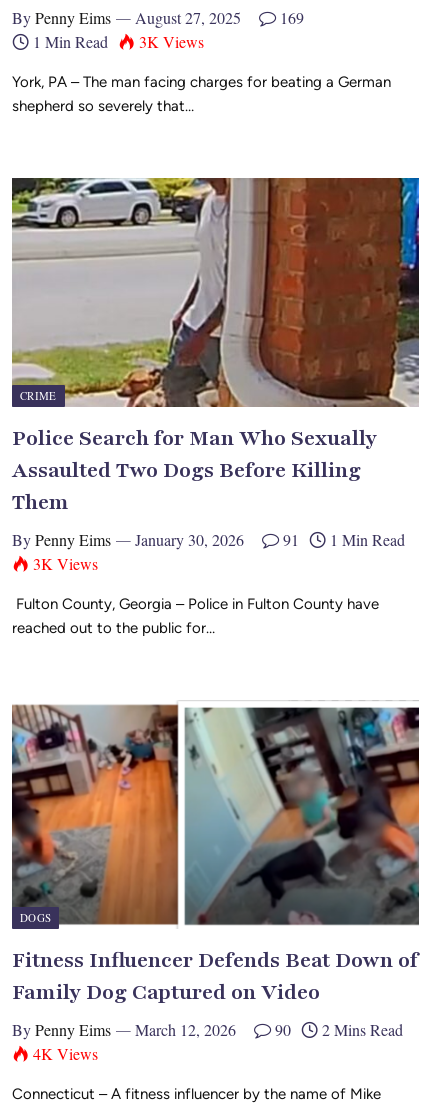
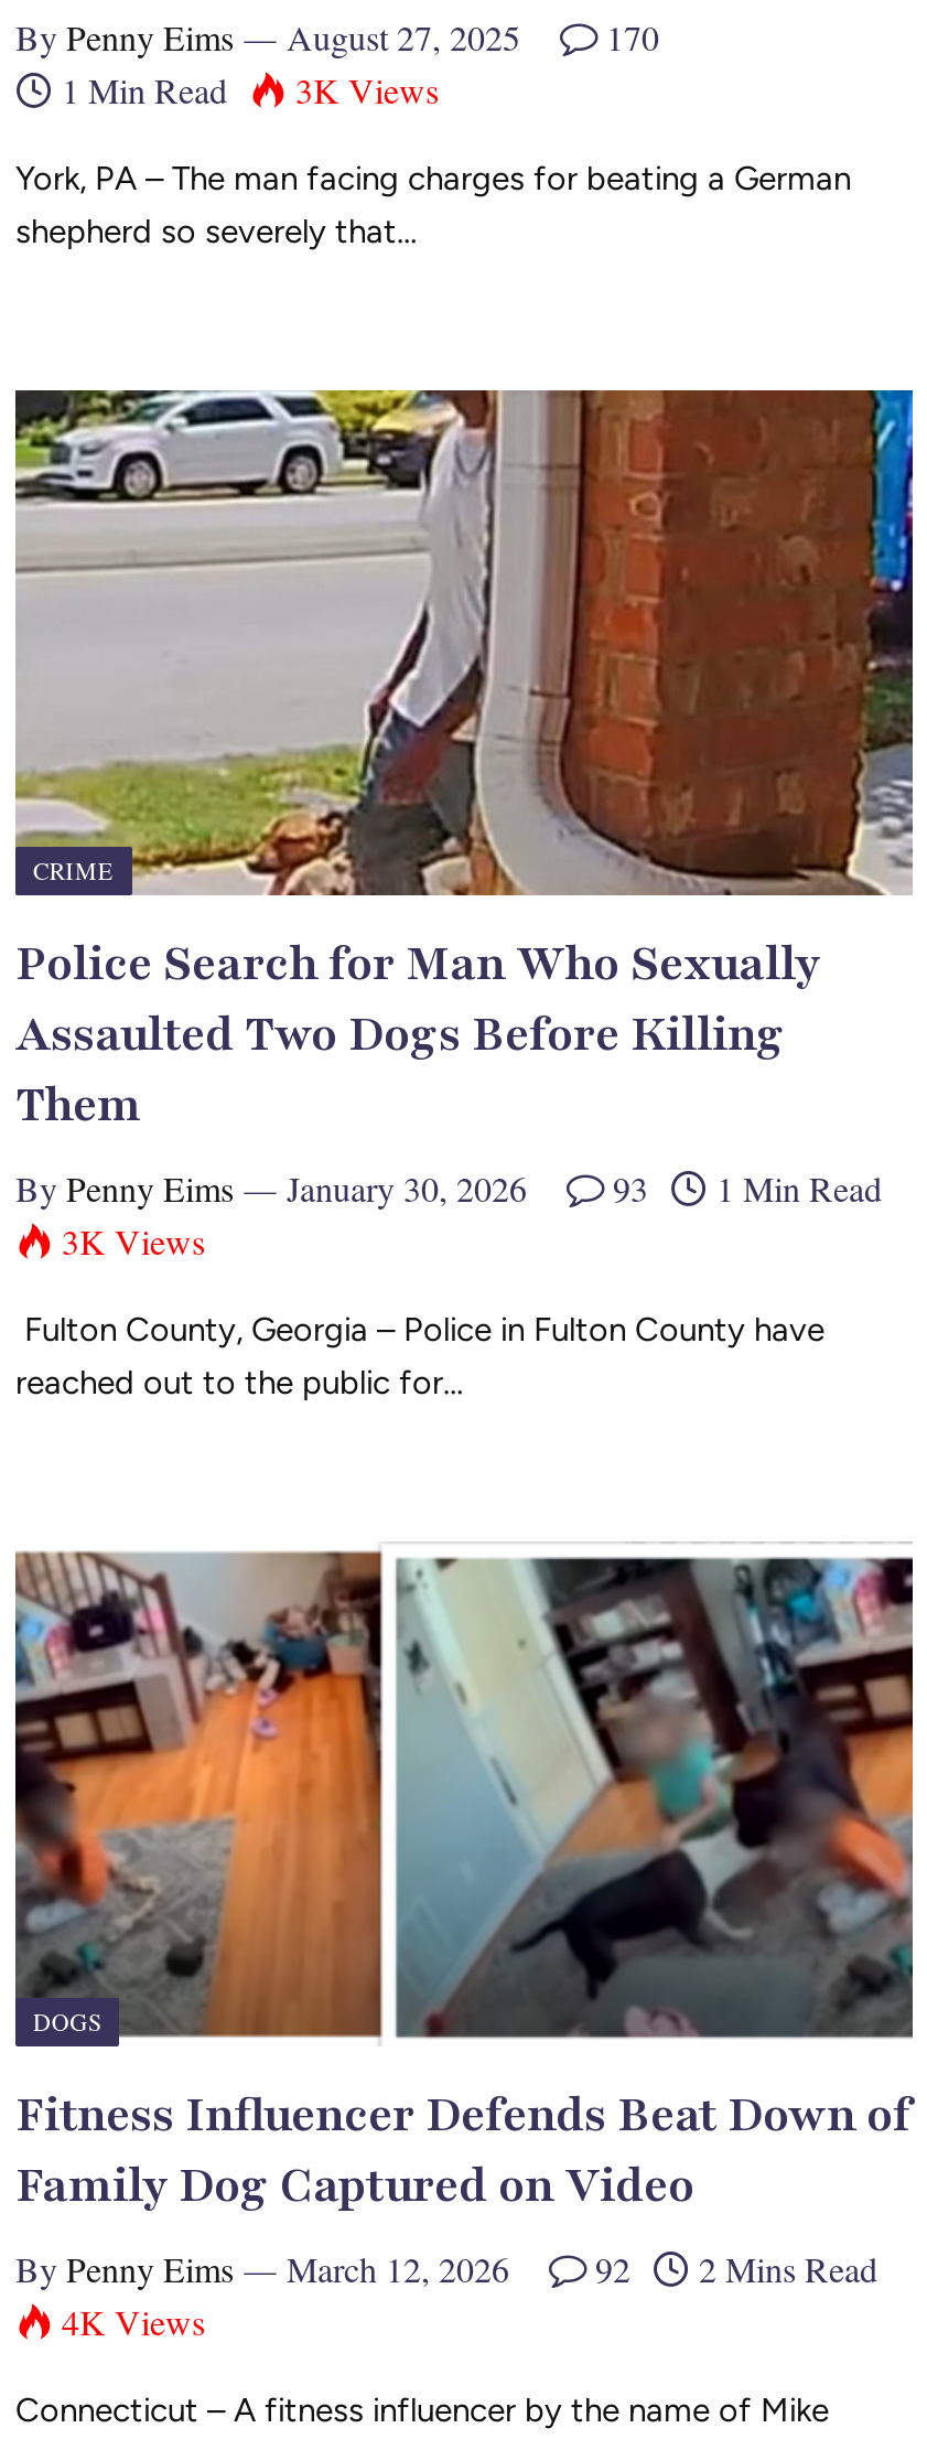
- By Penny Eims August 27, 2025 169
+ By Penny Eims August 27, 2025 170

- By Penny Eims January 30, 2026 91 1 Min Read
+ By Penny Eims January 30, 2026 93 1 Min Read

- By Penny Eims March 12, 2026 90 2 Mins Read
+ By Penny Eims March 12, 2026 92 2 Mins Read
